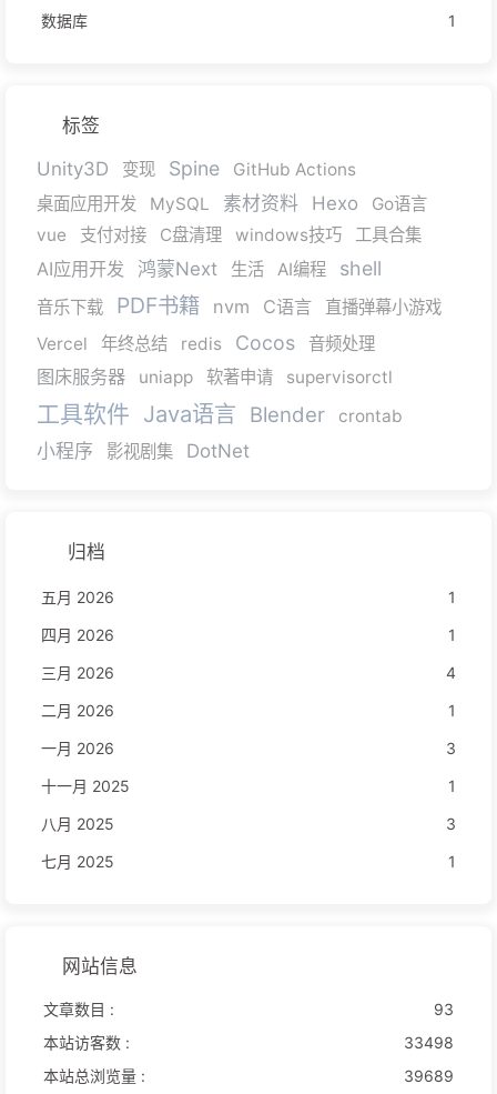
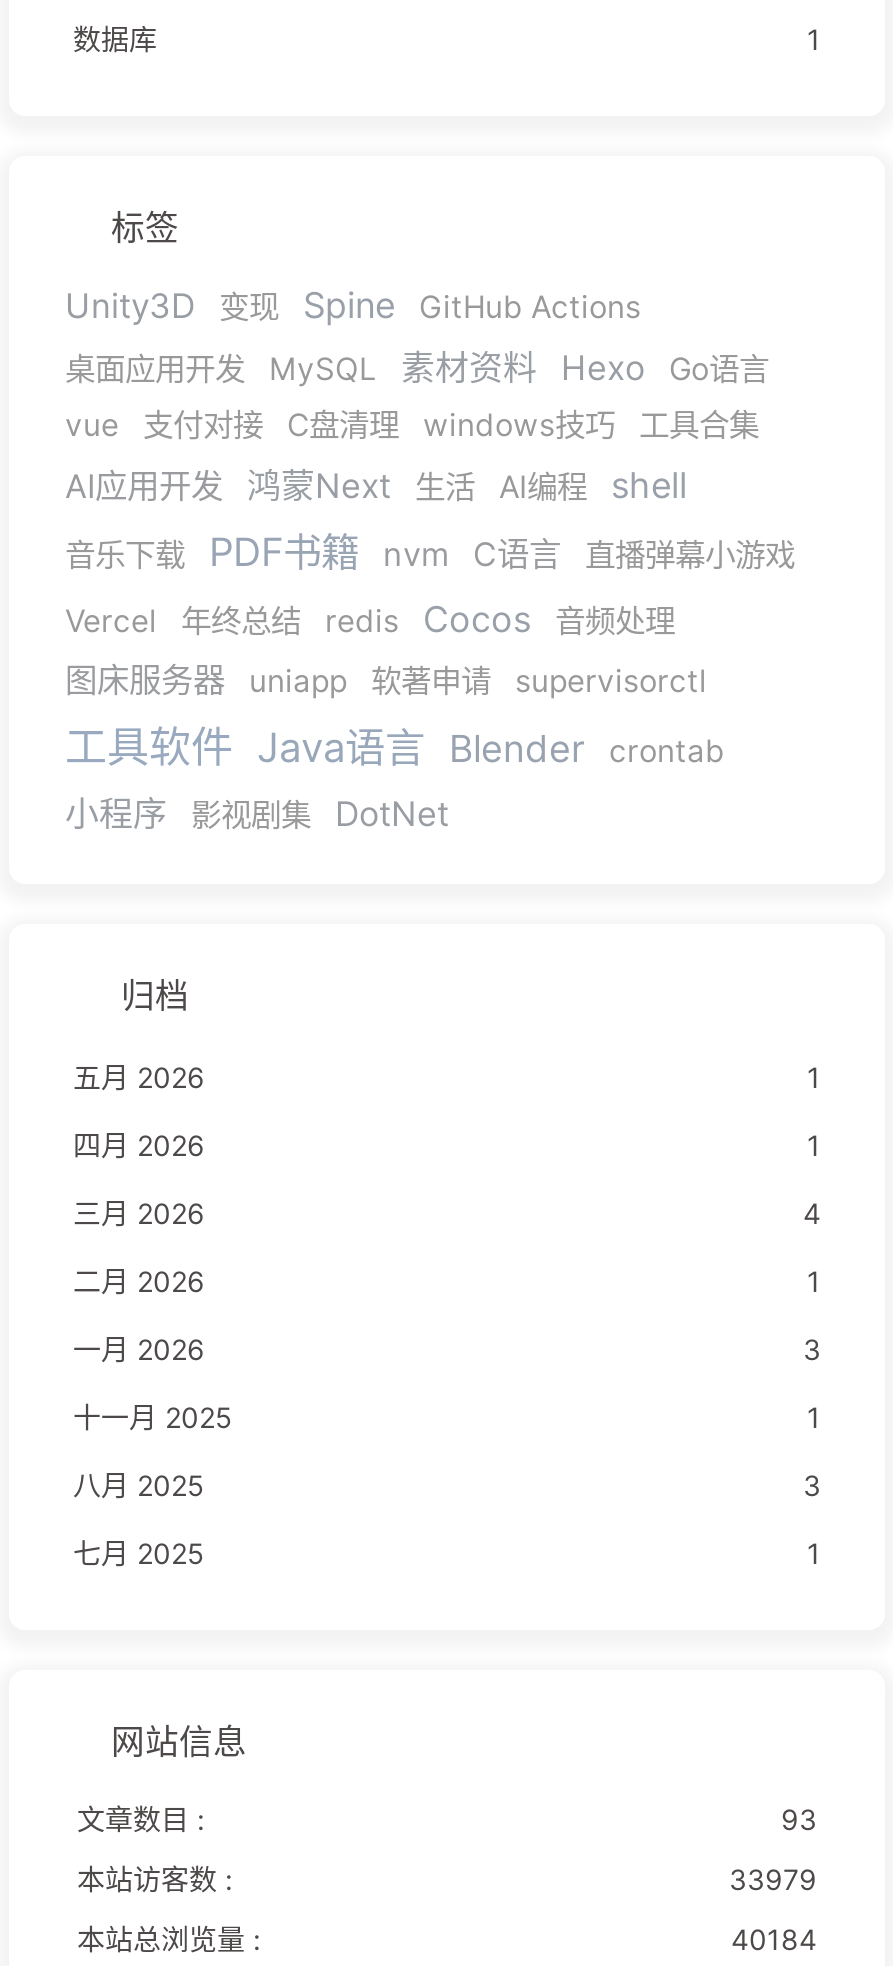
- 33498
+ 33979

- 39689
+ 40184
